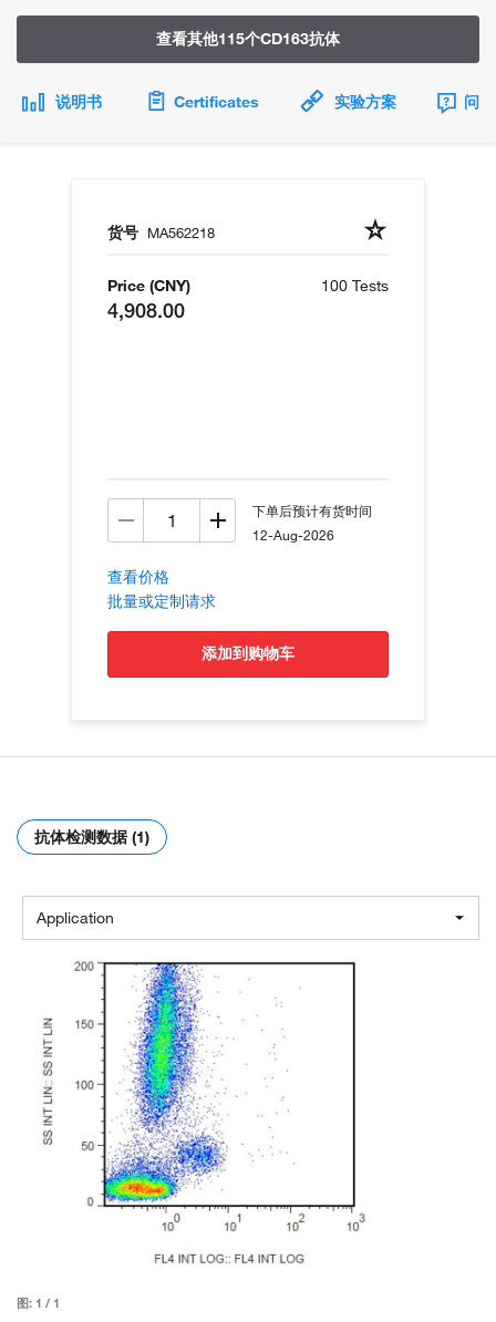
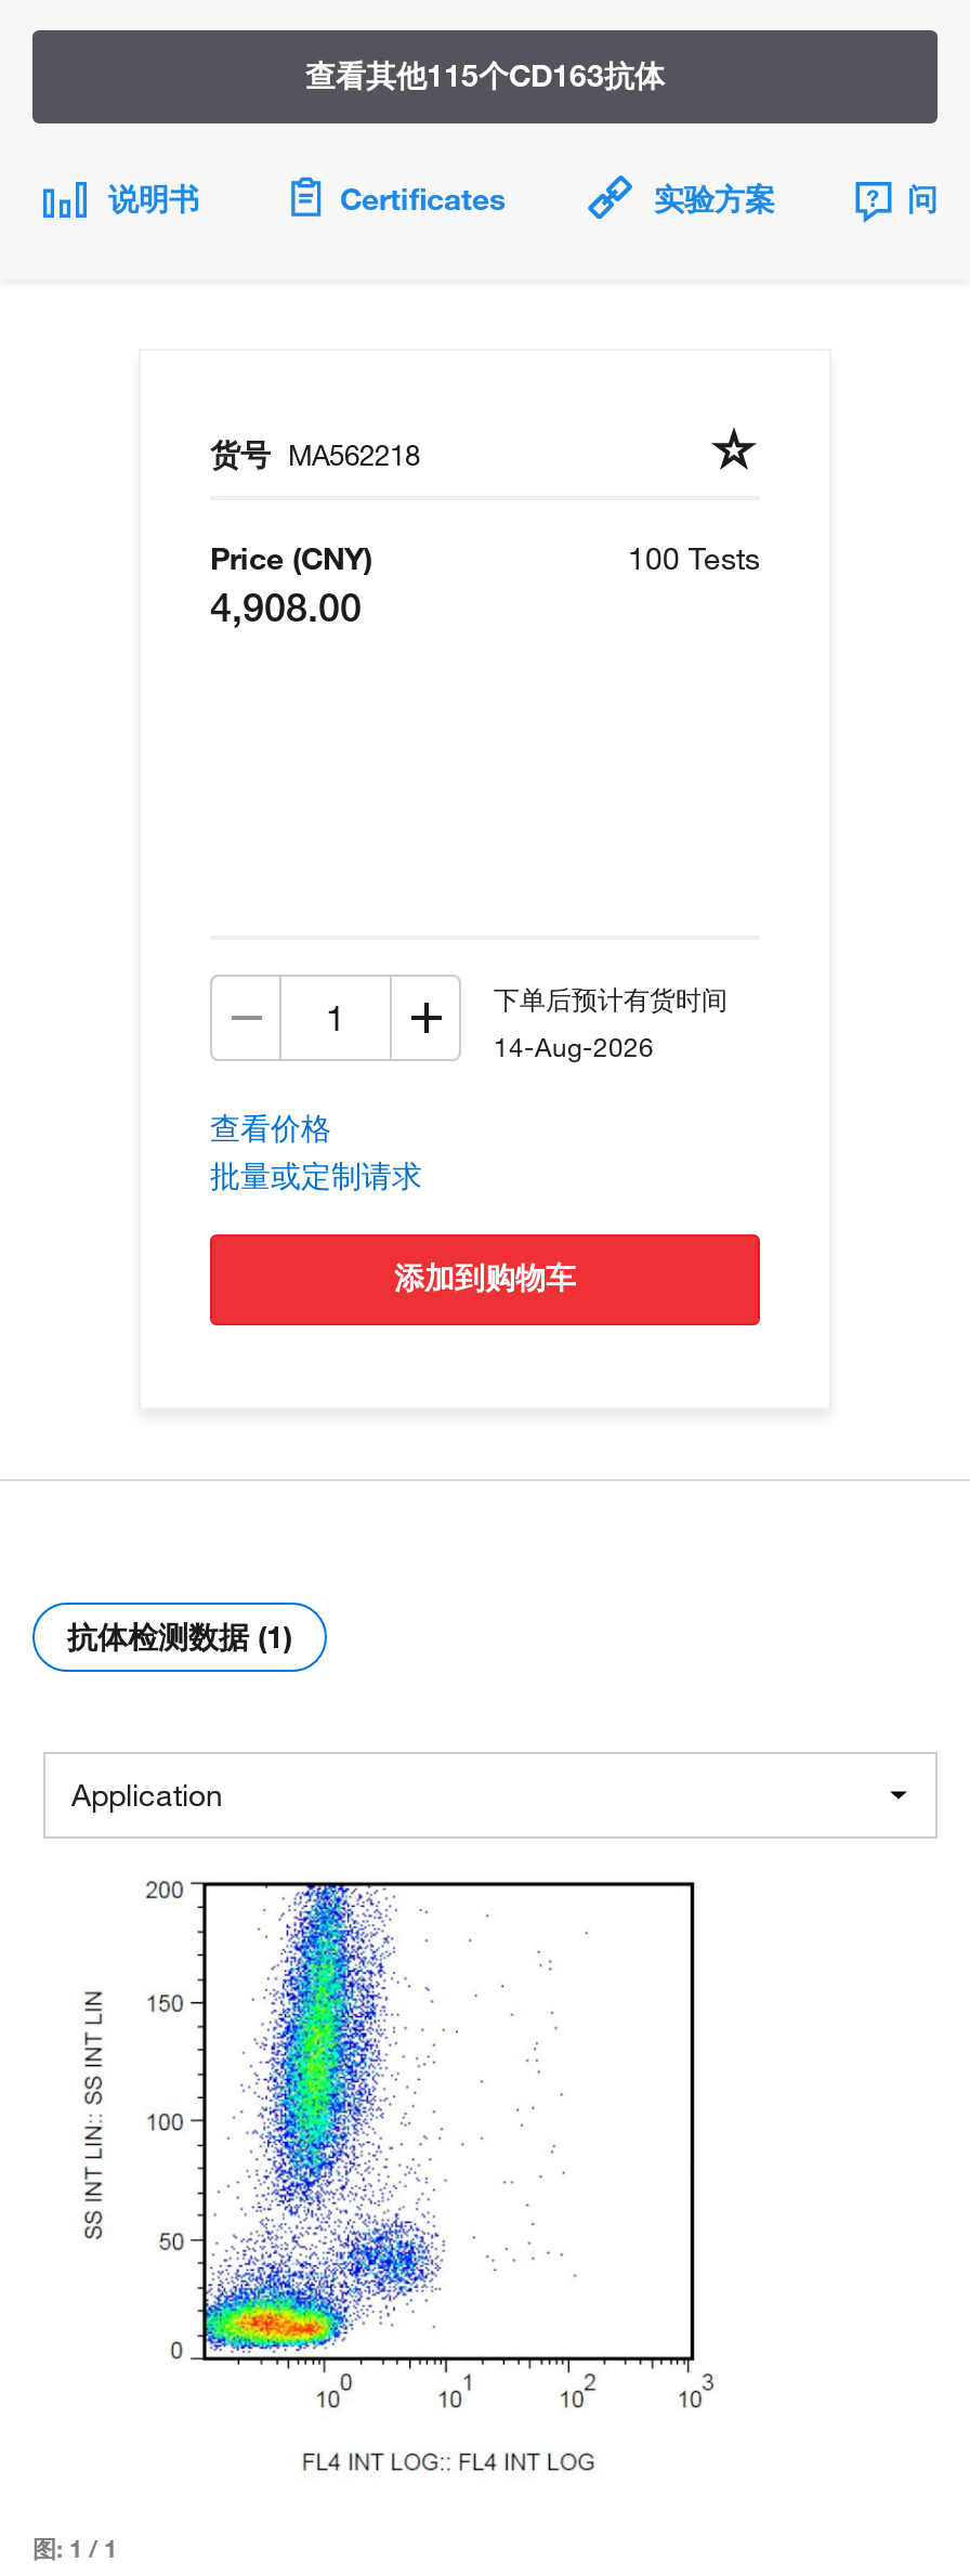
- 12-Aug-2026
+ 14-Aug-2026
